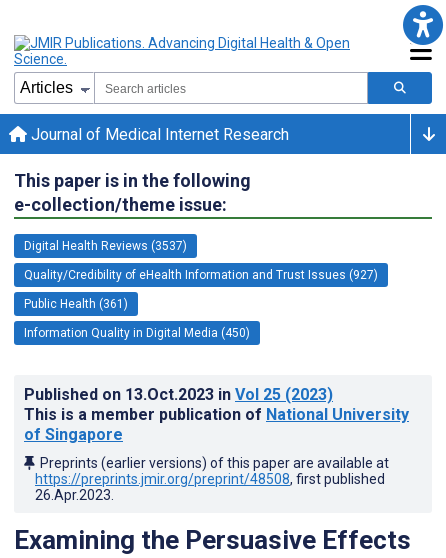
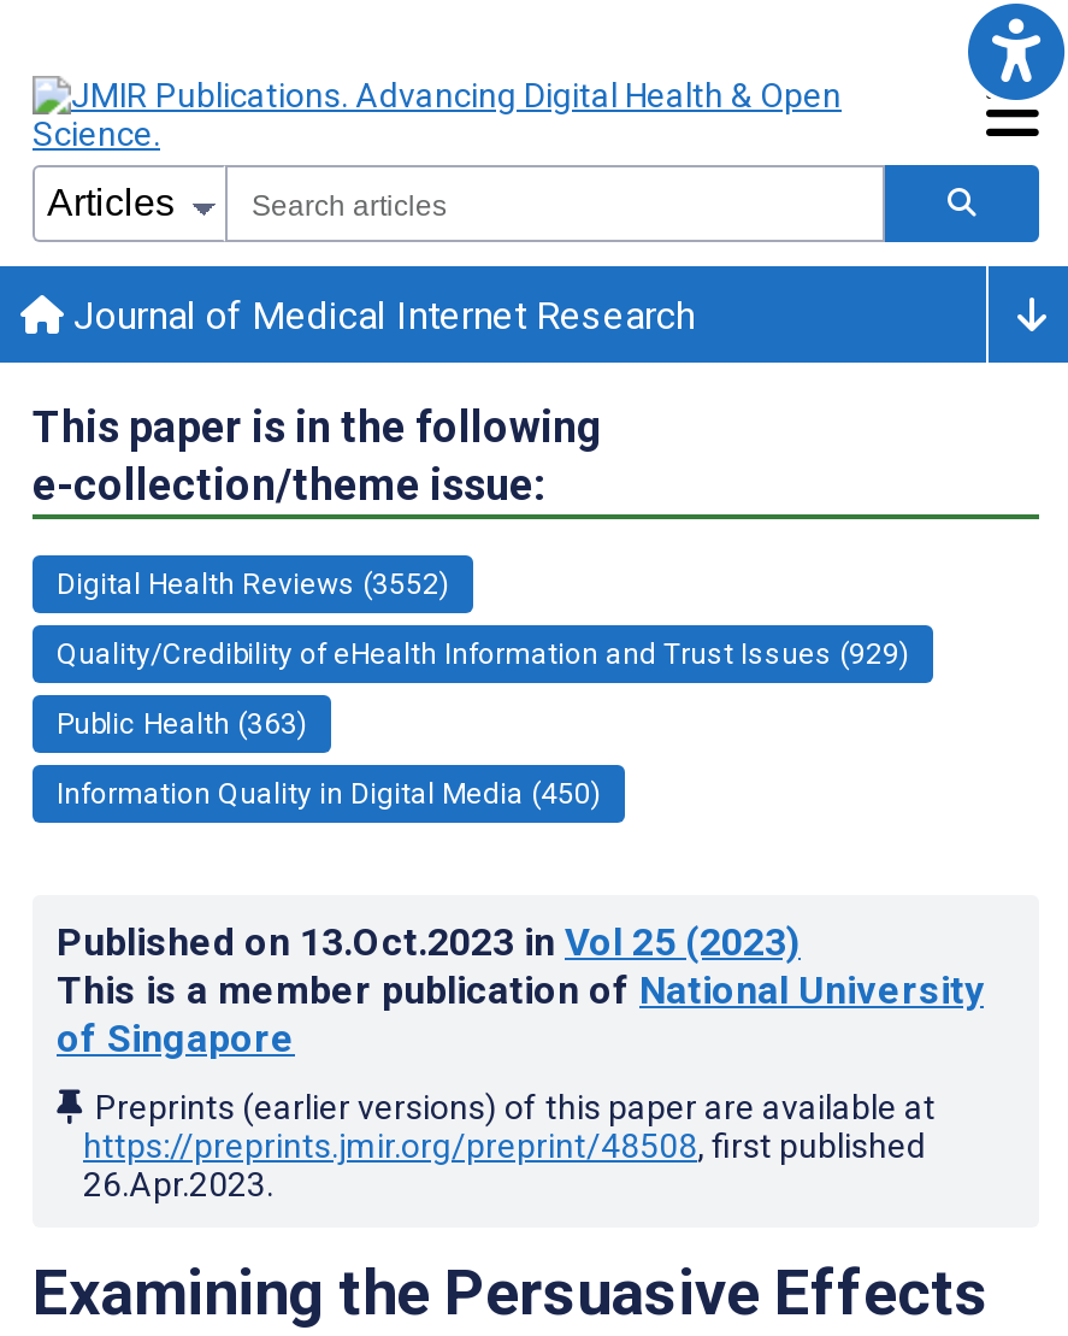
- Digital Health Reviews (3537)
+ Digital Health Reviews (3552)

- Quality/Credibility of eHealth Information and Trust Issues (927)
+ Quality/Credibility of eHealth Information and Trust Issues (929)

- Public Health (361)
+ Public Health (363)
